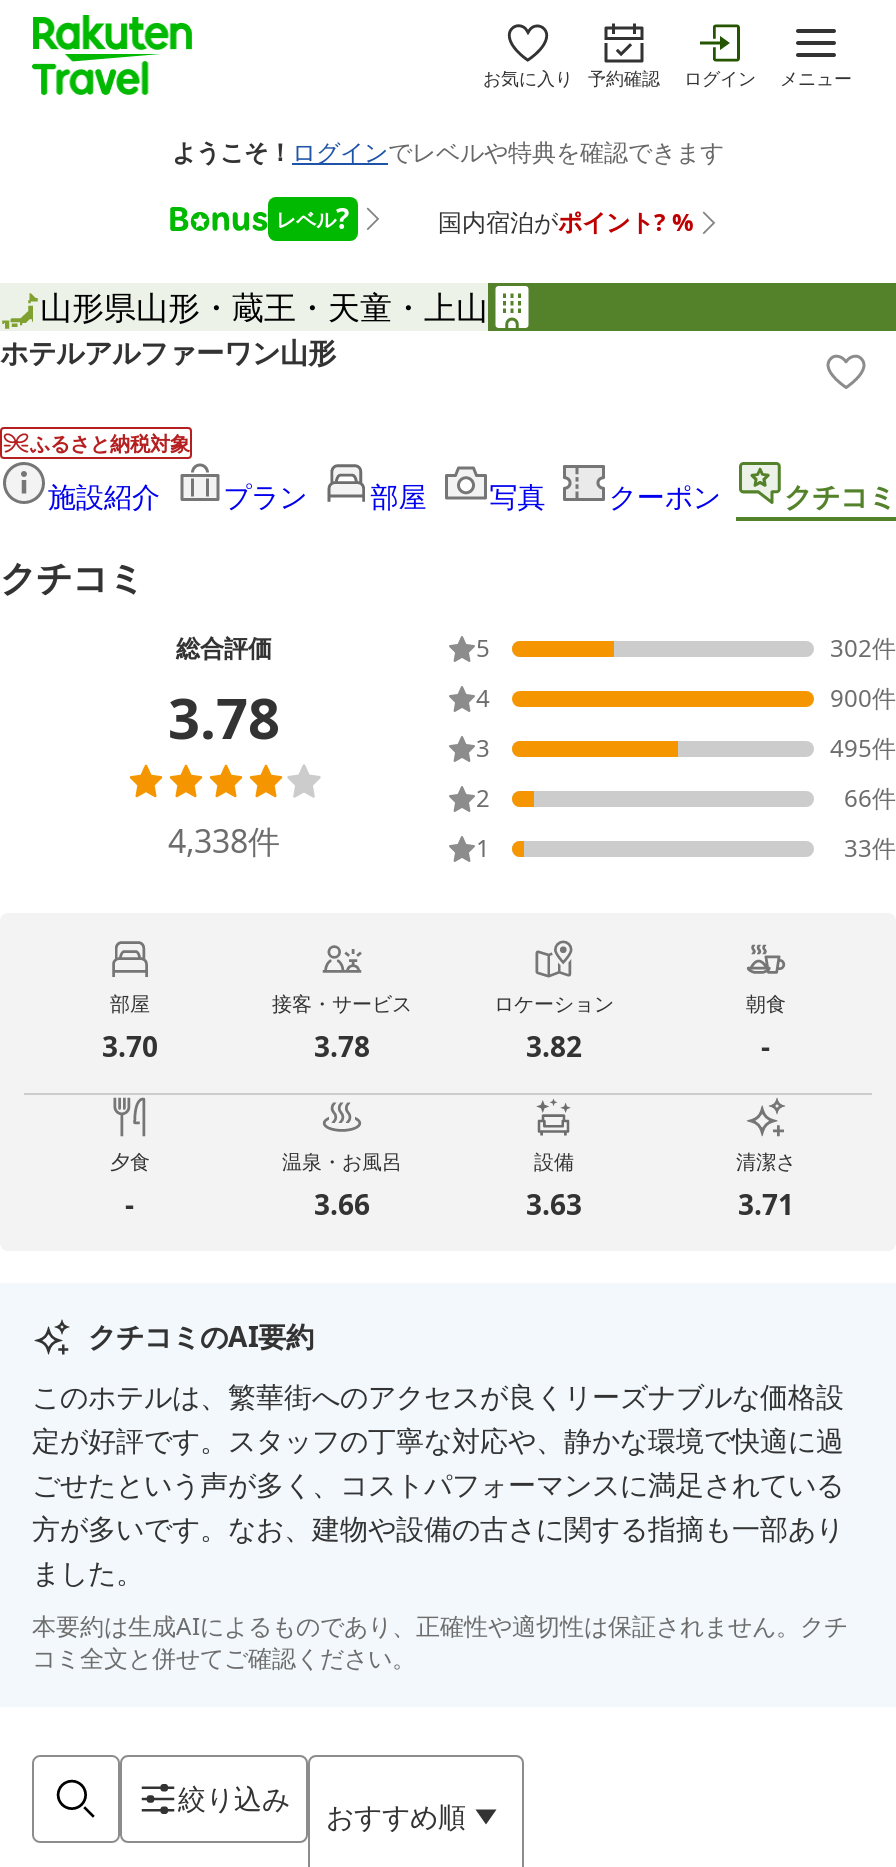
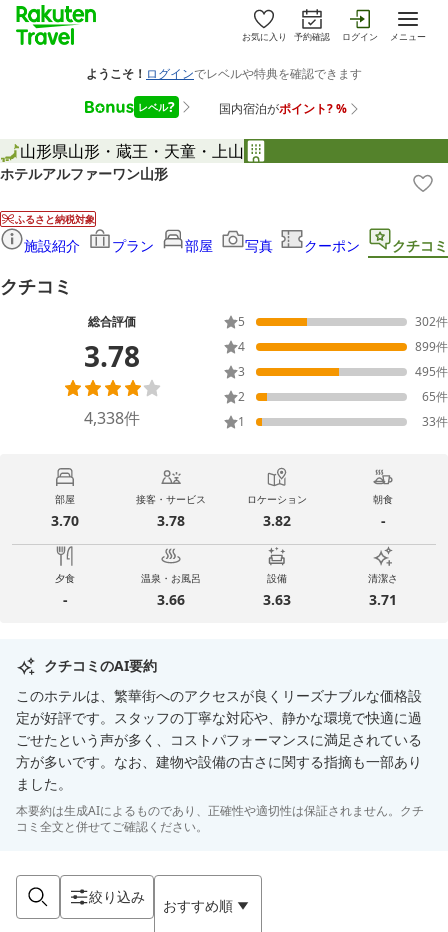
- 900件
+ 899件

- 66件
+ 65件
